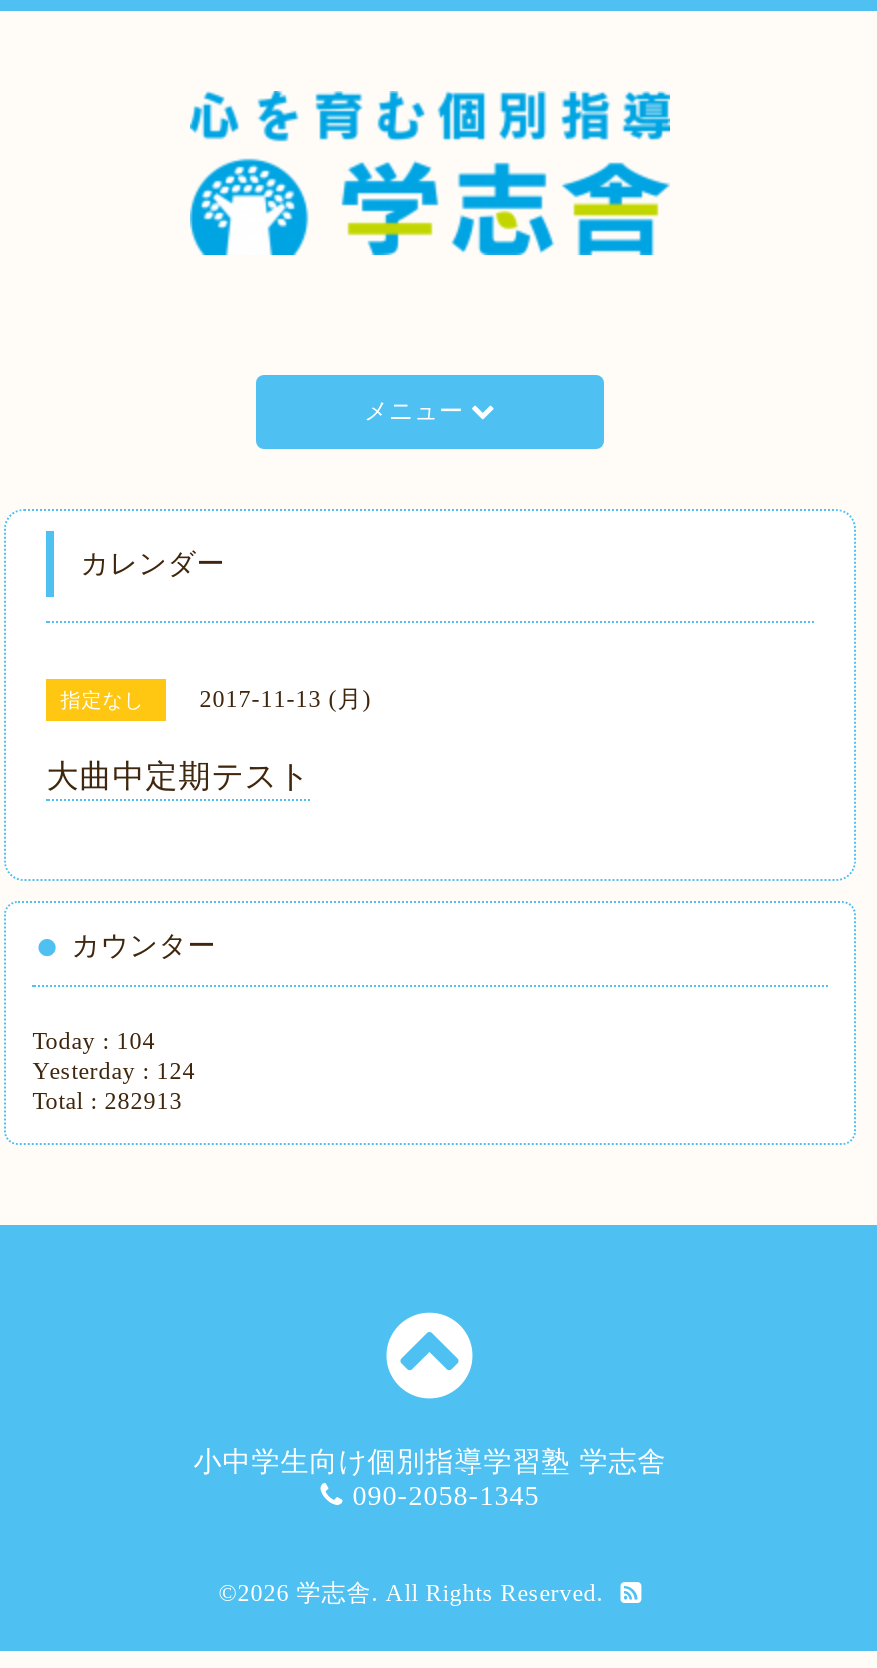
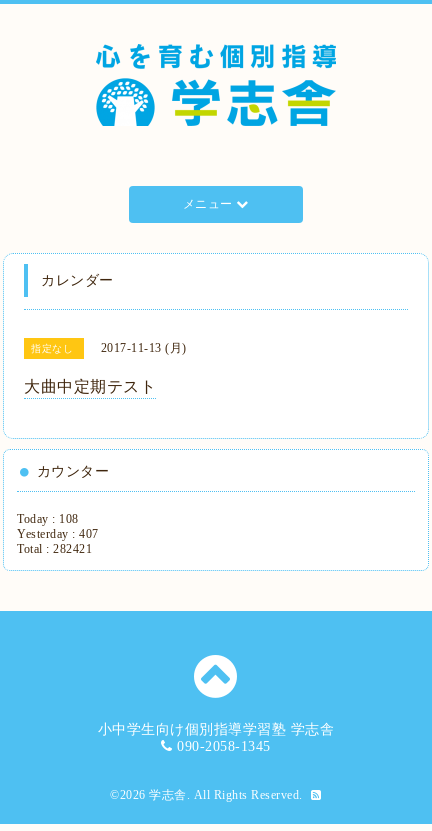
- Today : 104
+ Today : 108

- Yesterday : 124
+ Yesterday : 407

- Total : 282913
+ Total : 282421
